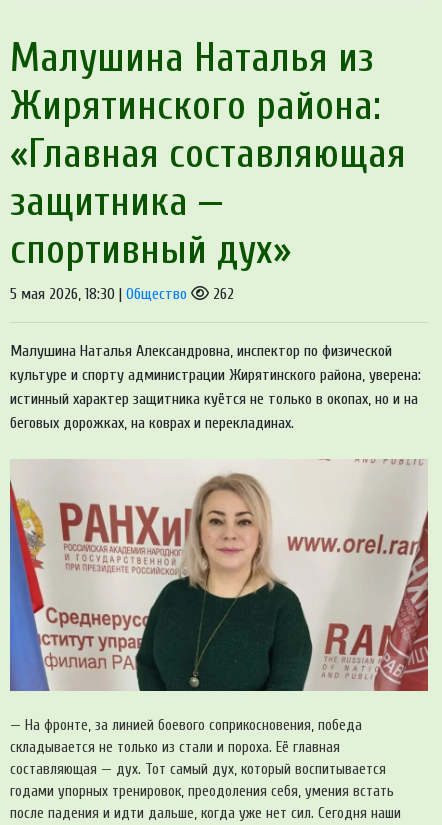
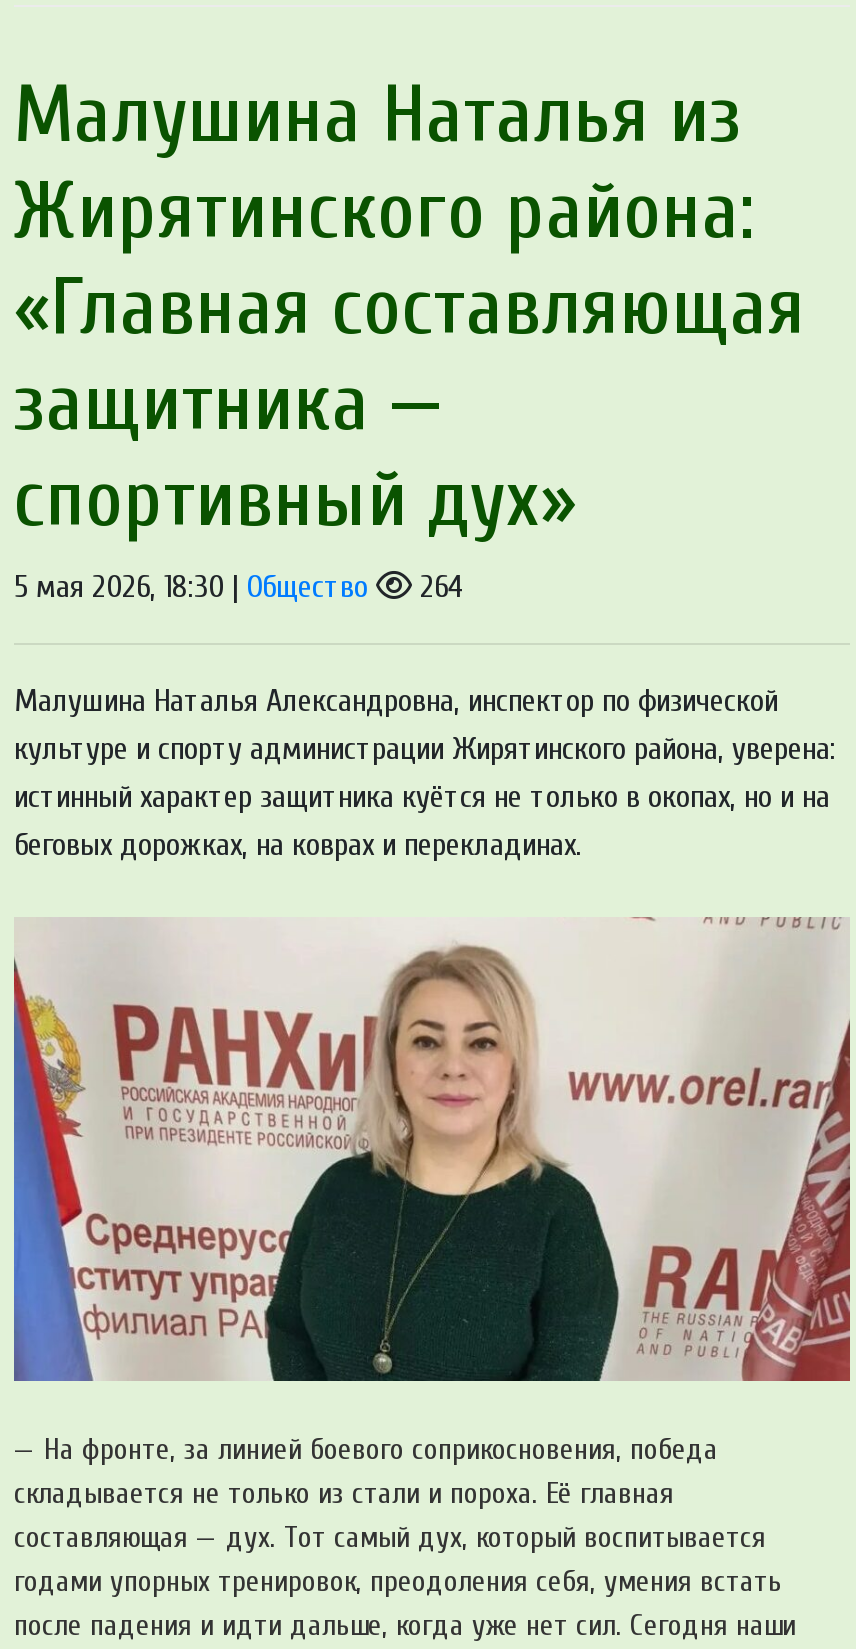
- 262
+ 264
